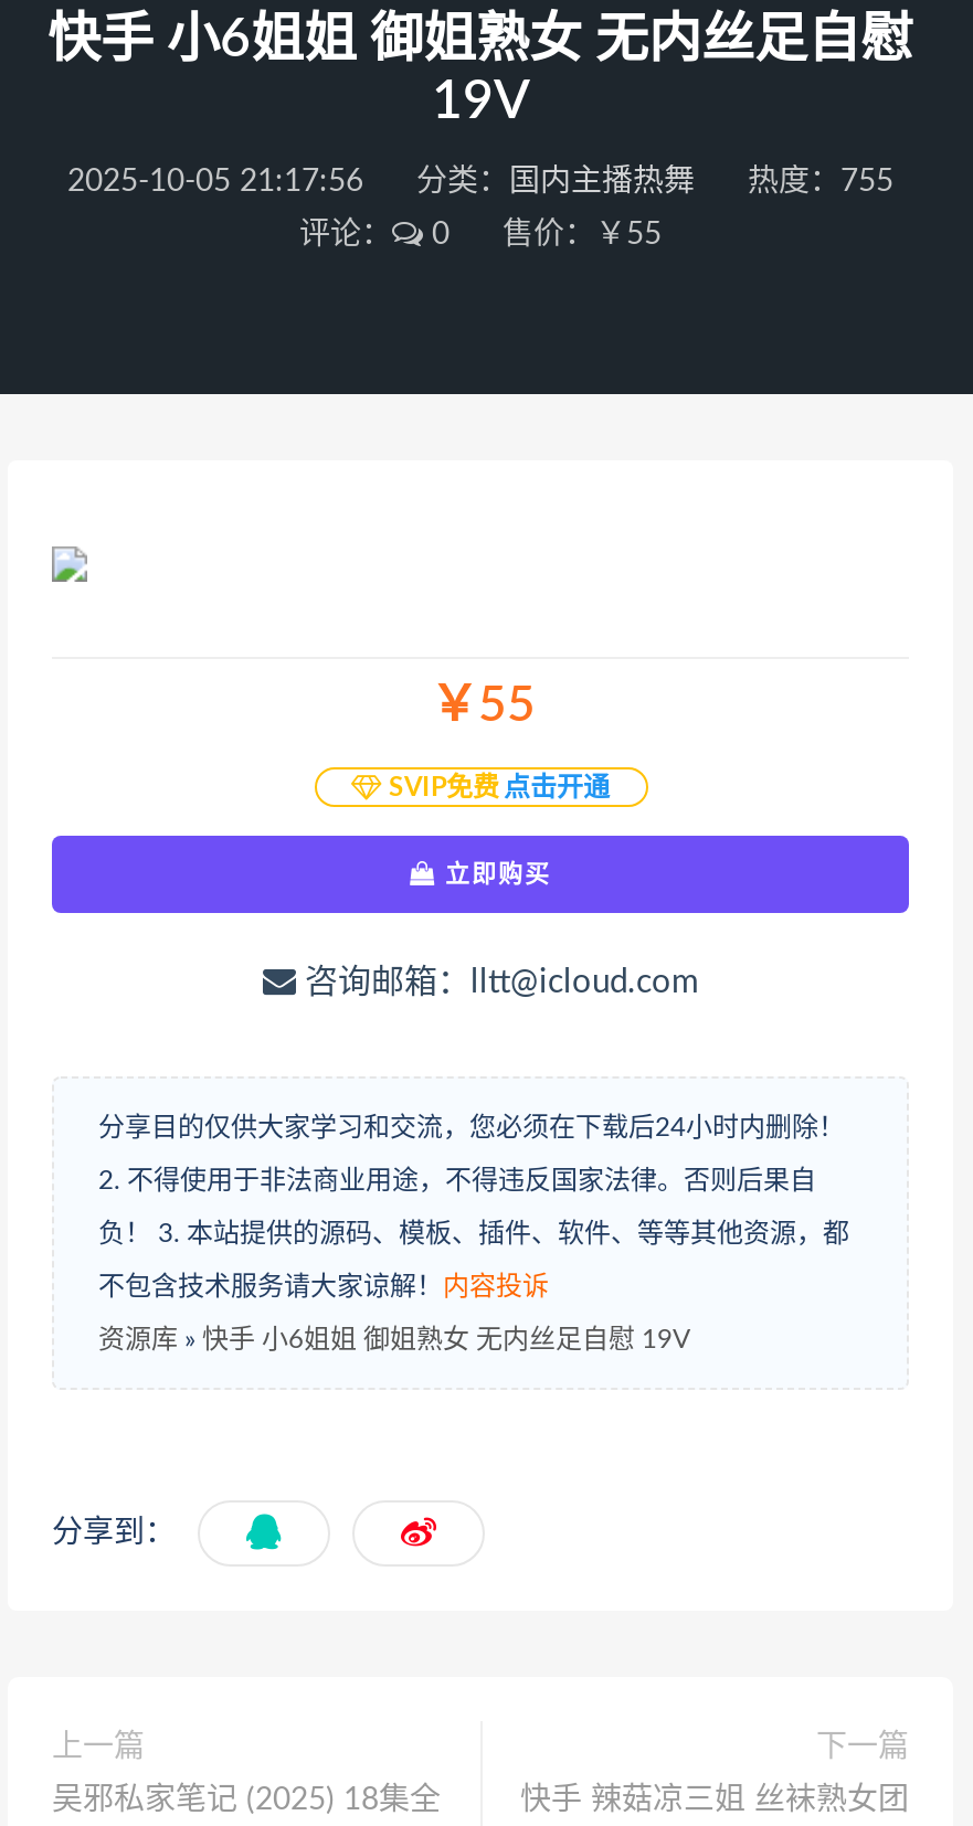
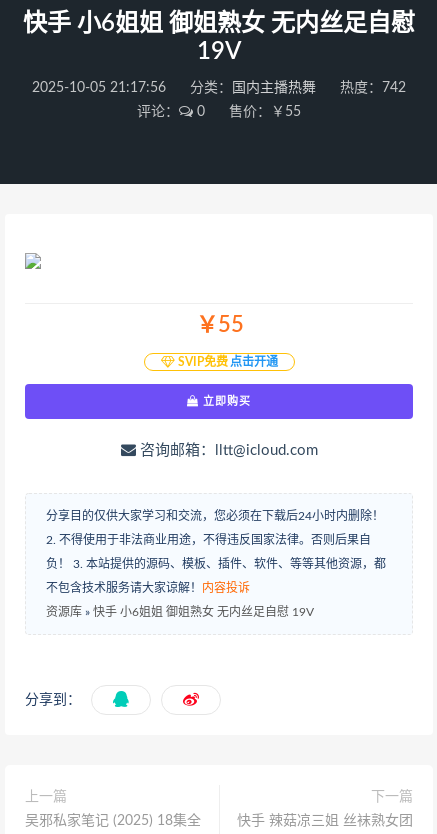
- 2025-10-05 21:17:56 分类：国内主播热舞 热度：755
+ 2025-10-05 21:17:56 分类：国内主播热舞 热度：742
